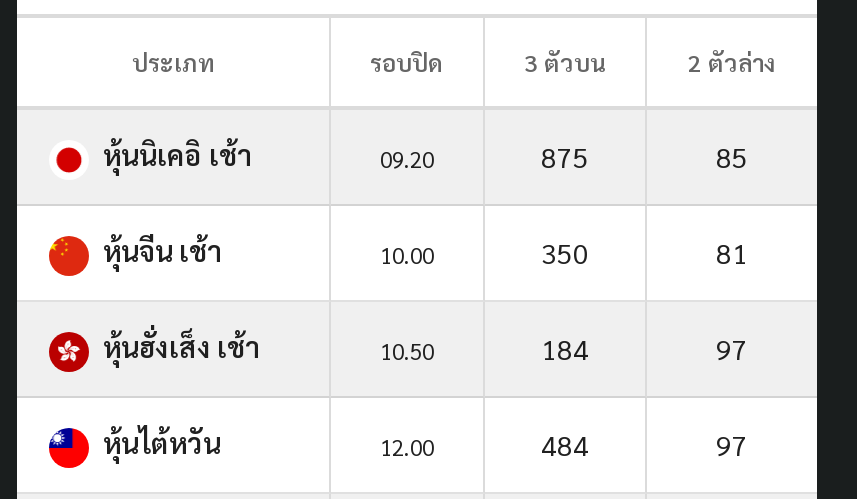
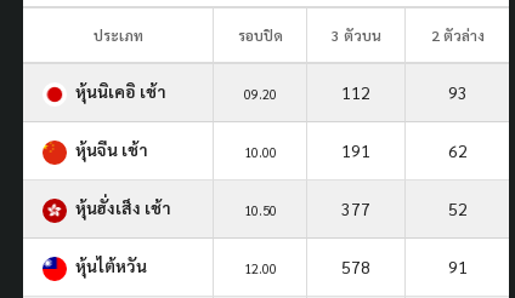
- 875
+ 112

- 85
+ 93

- 350
+ 191

- 81
+ 62

- 184
+ 377

- 97
+ 52

- 484
+ 578

- 97
+ 91
